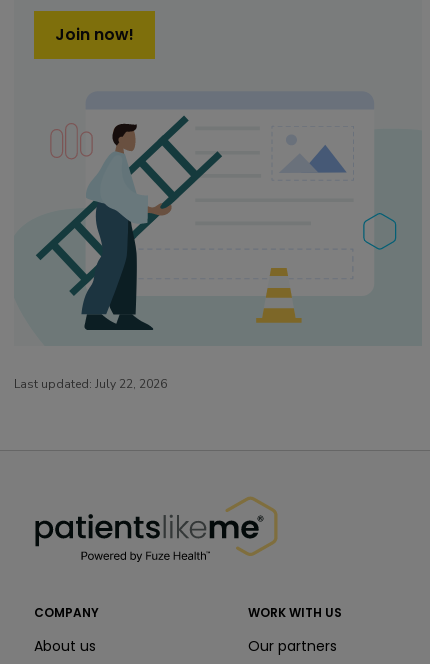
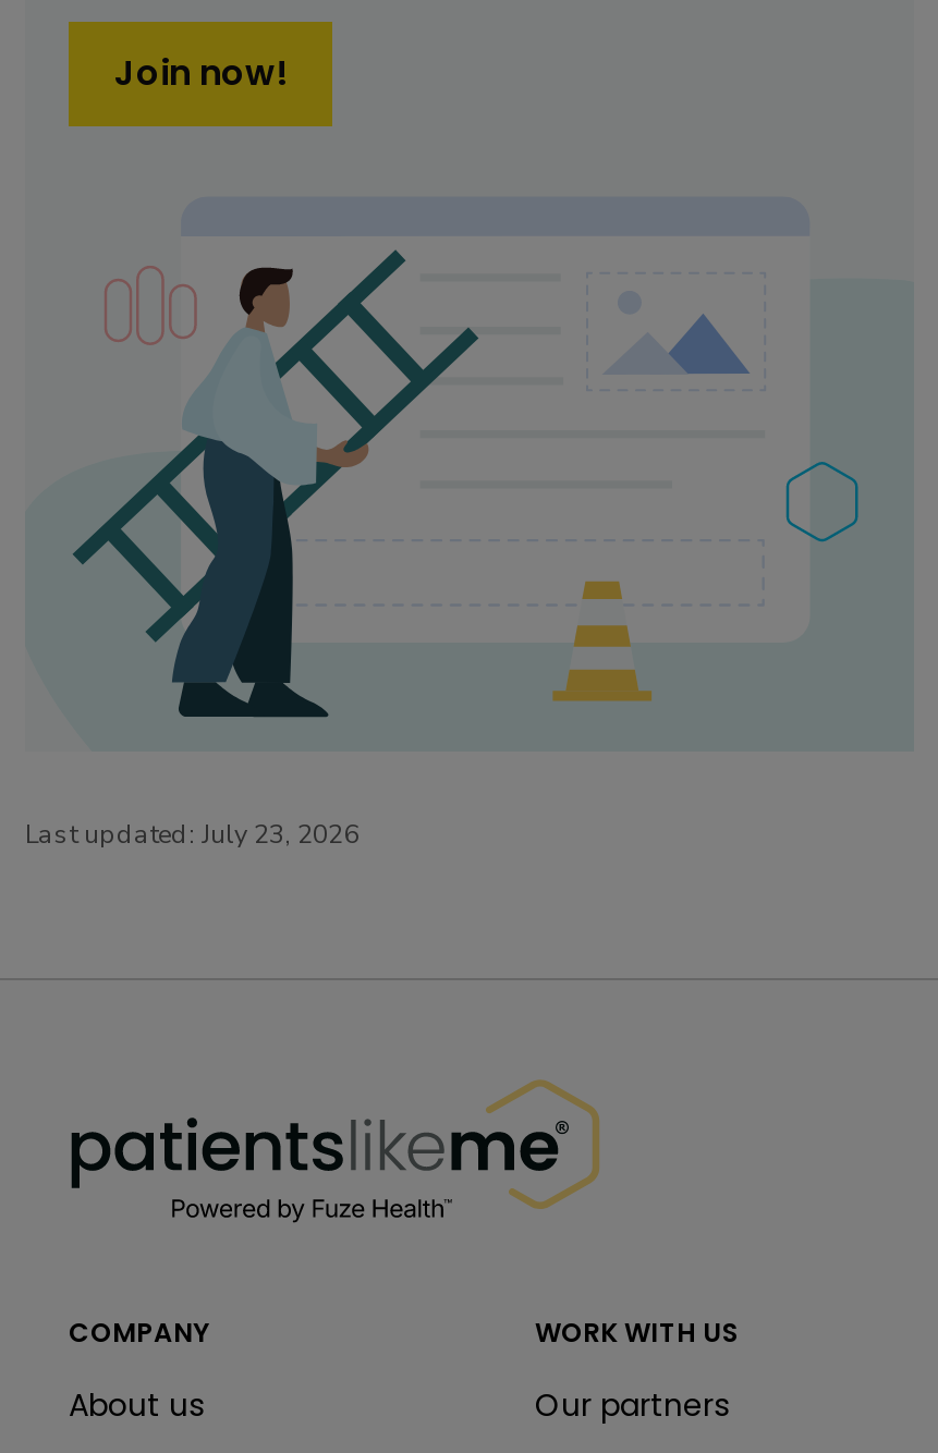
- Last updated: July 22, 2026
+ Last updated: July 23, 2026
